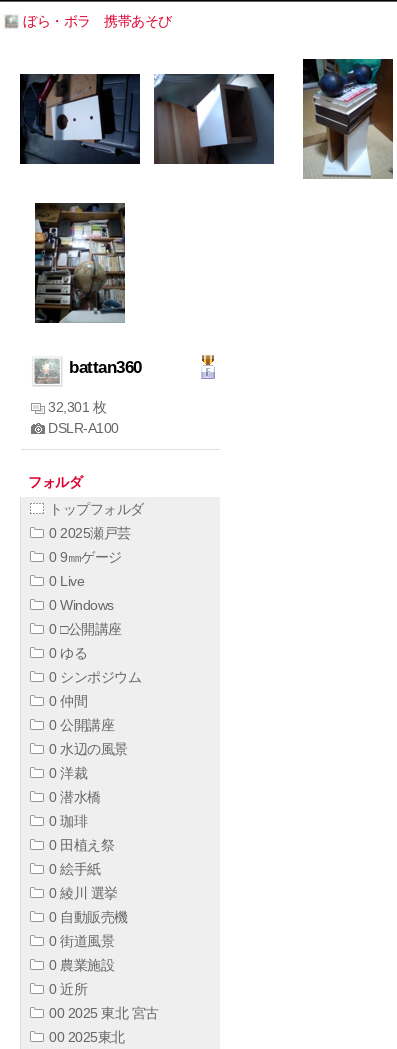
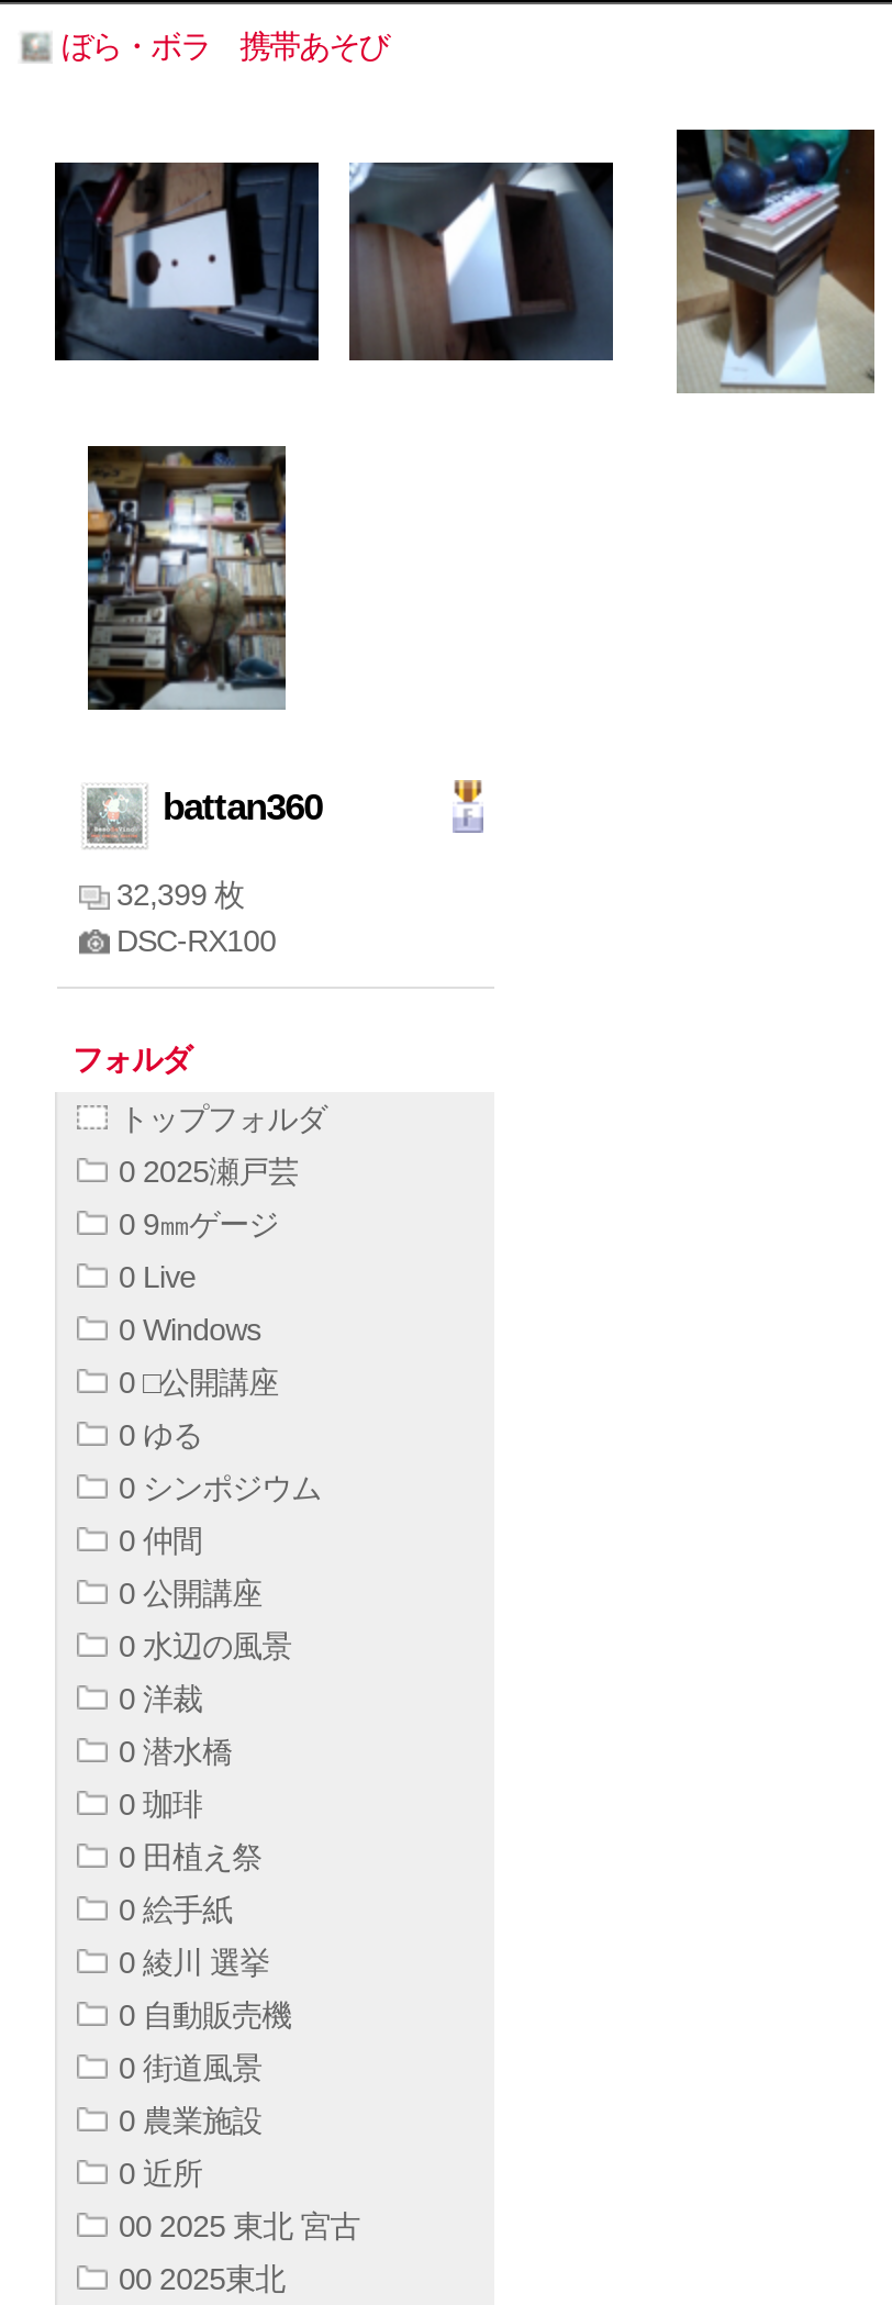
- 32,301 枚
- DSLR-A100
+ 32,399 枚
+ DSC-RX100
